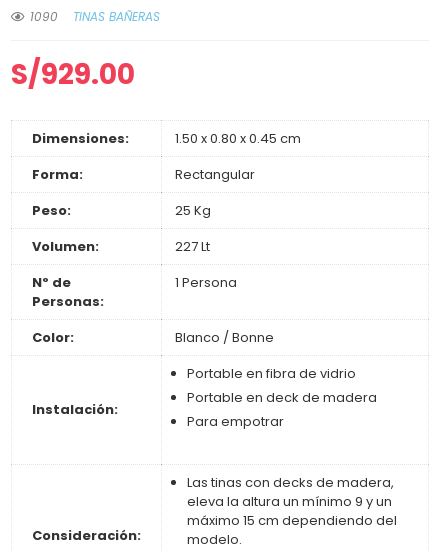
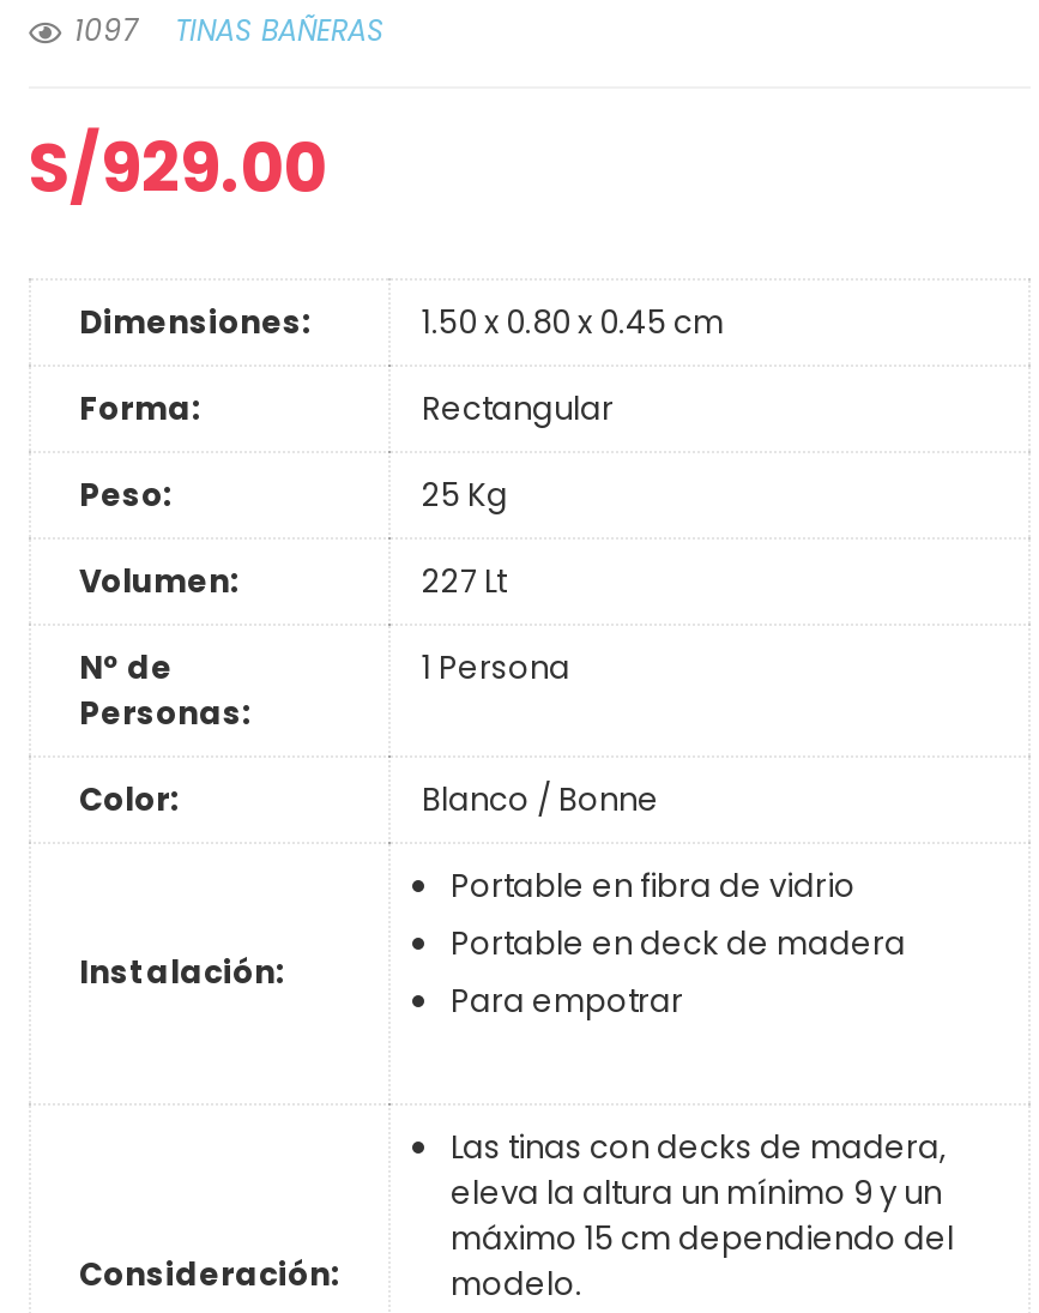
- 1090 TINAS BAÑERAS
+ 1097 TINAS BAÑERAS
